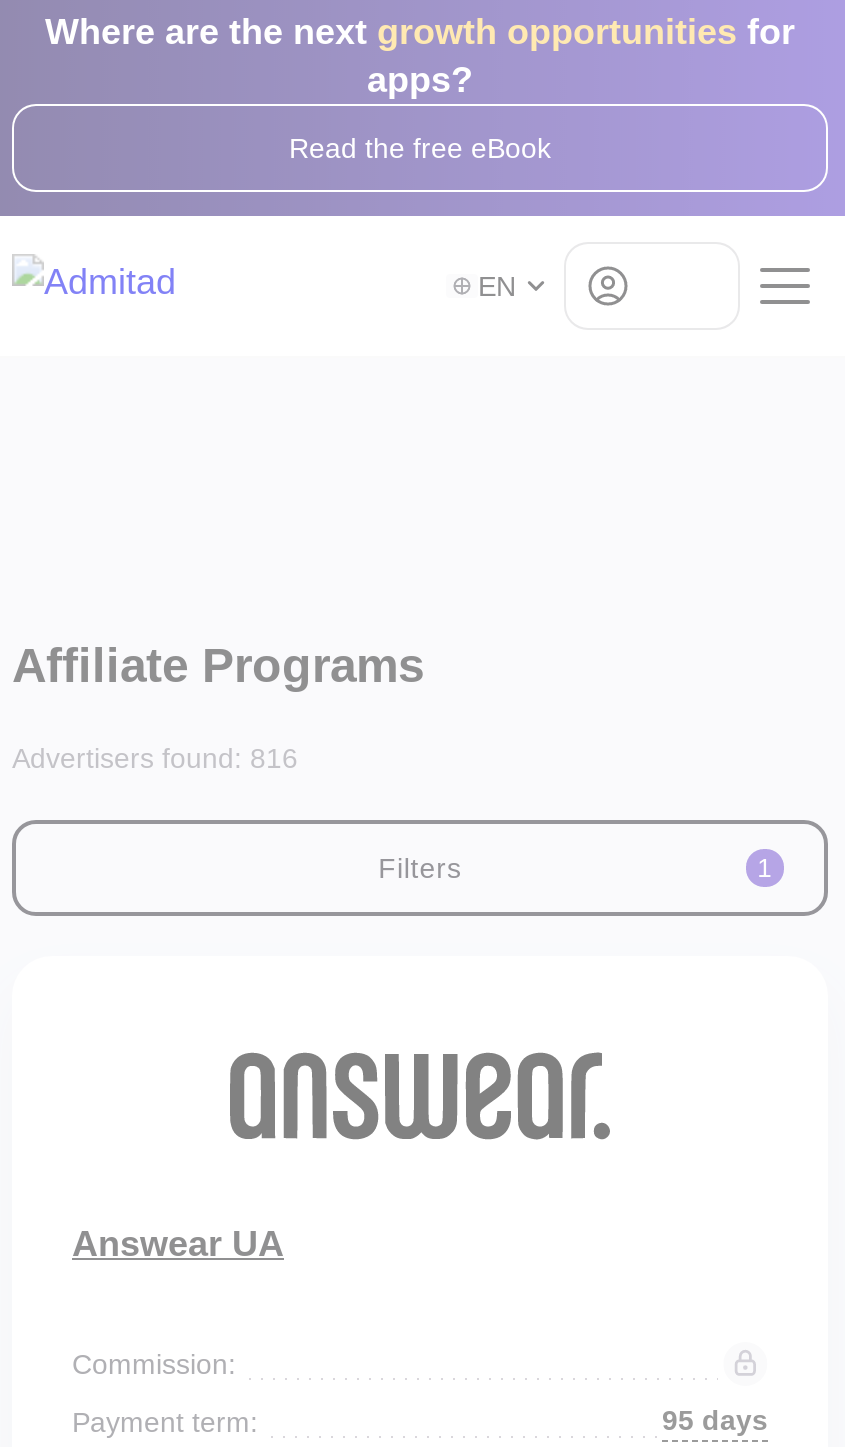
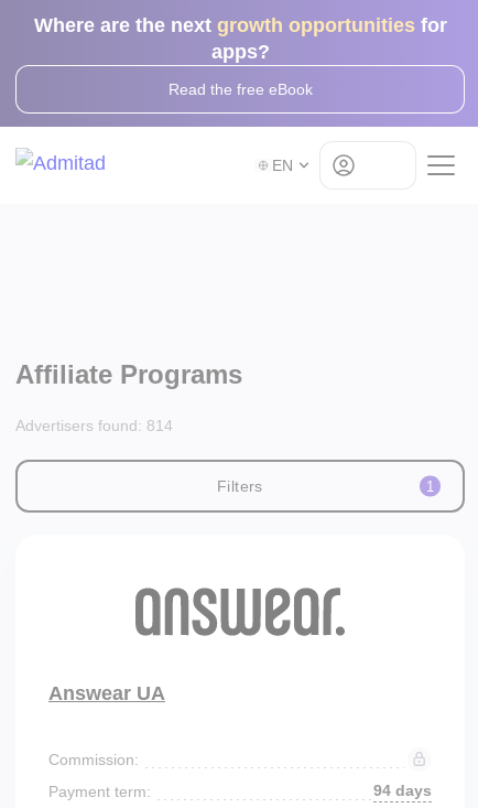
- Advertisers found: 816
+ Advertisers found: 814

- 95 days
+ 94 days
